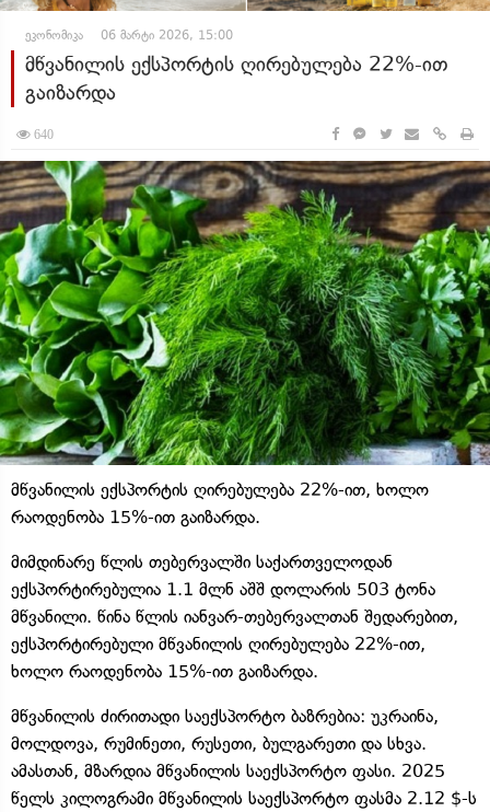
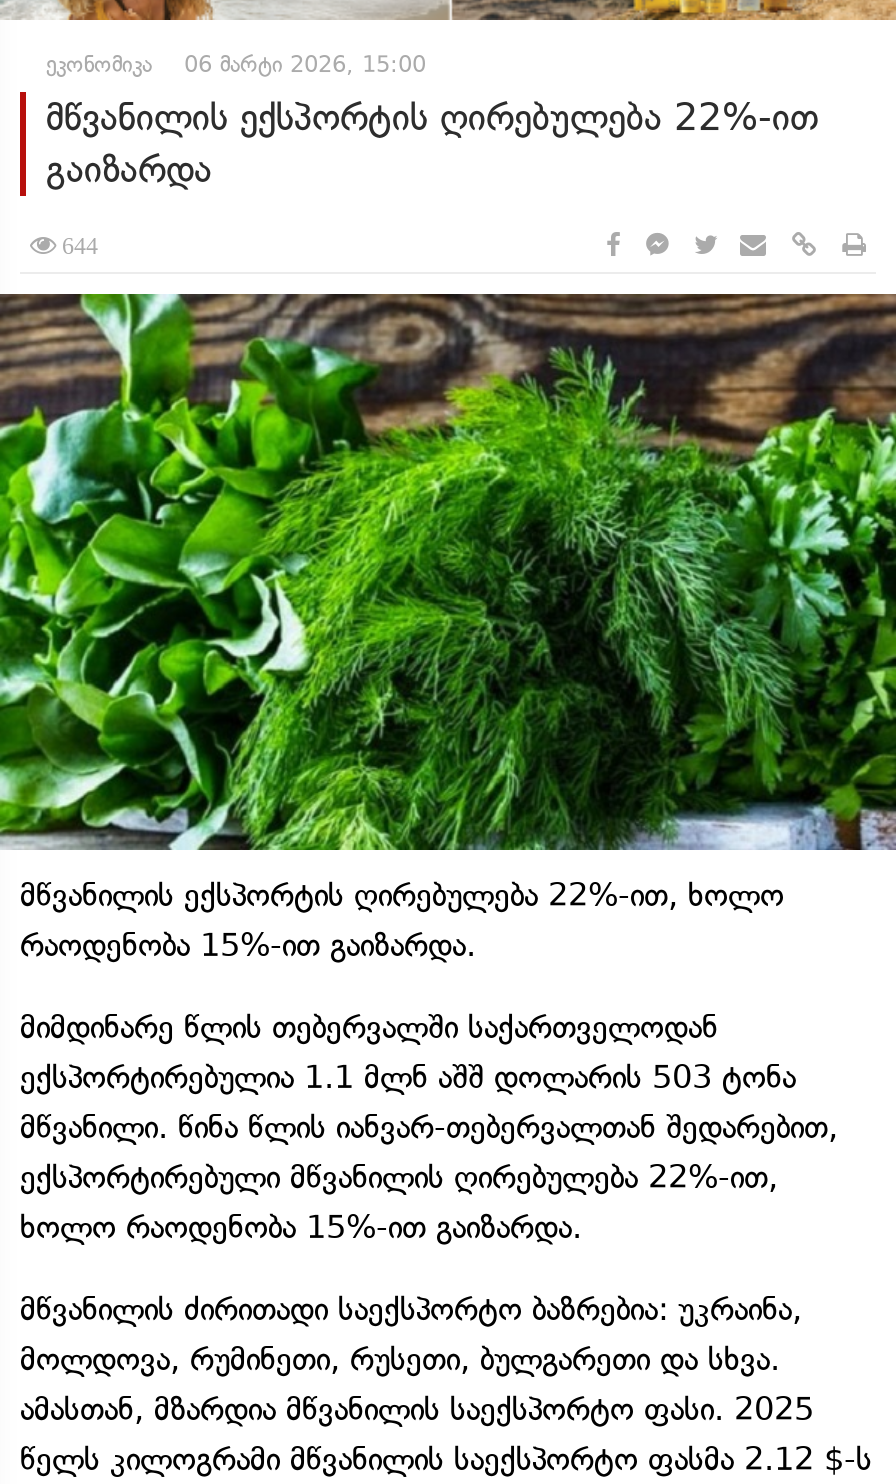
- 640
+ 644
